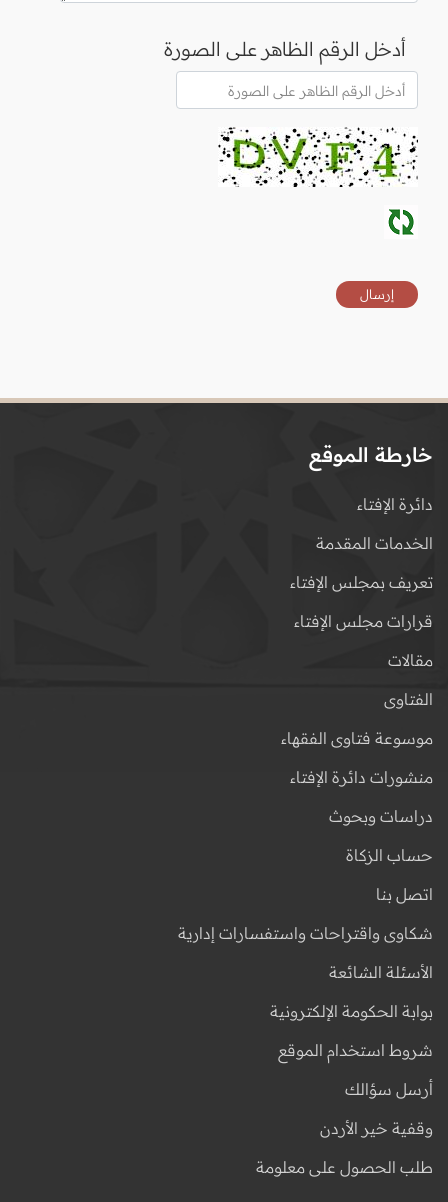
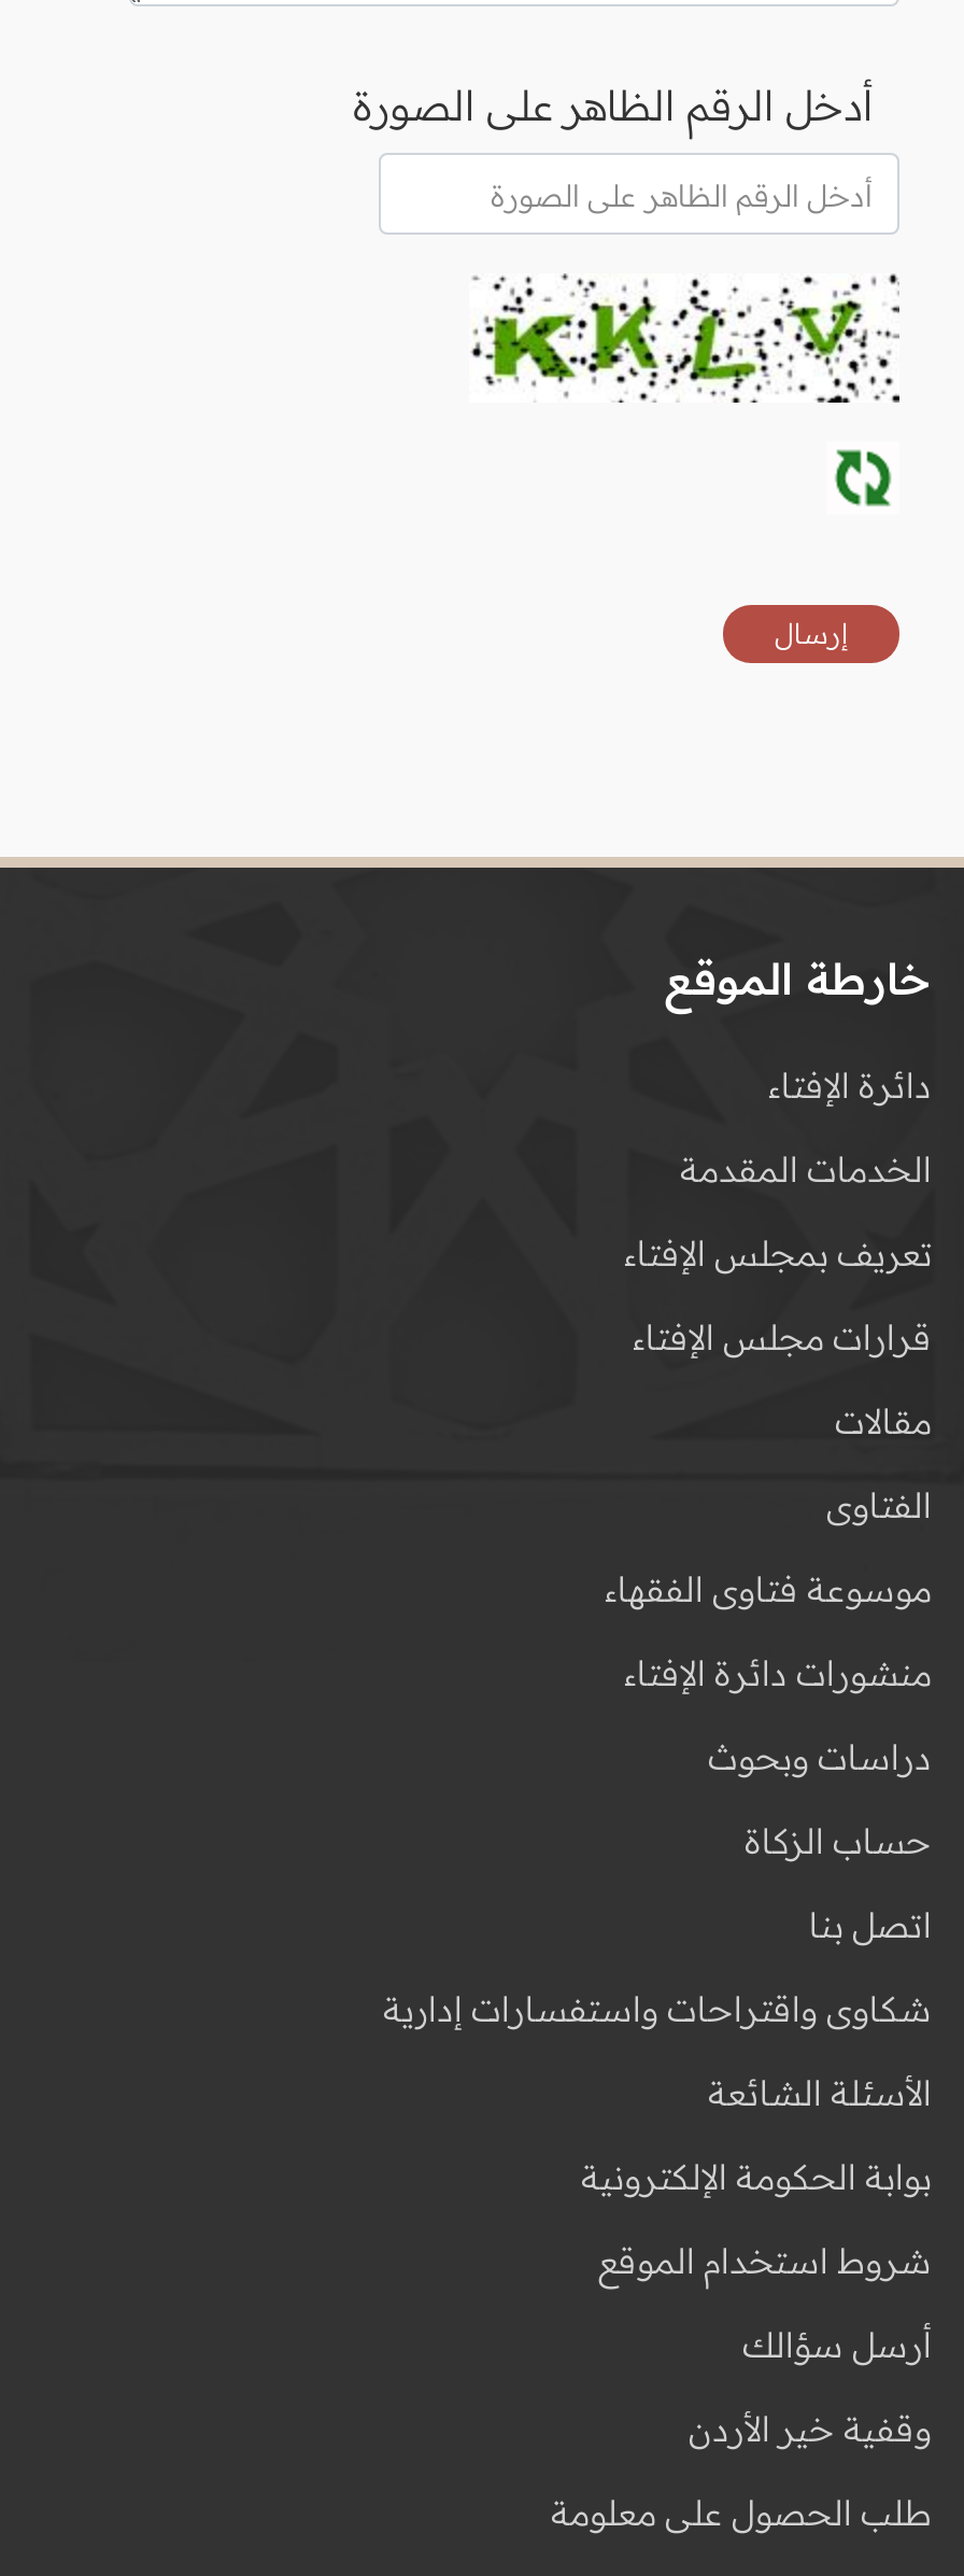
- [image]
+ [image]
